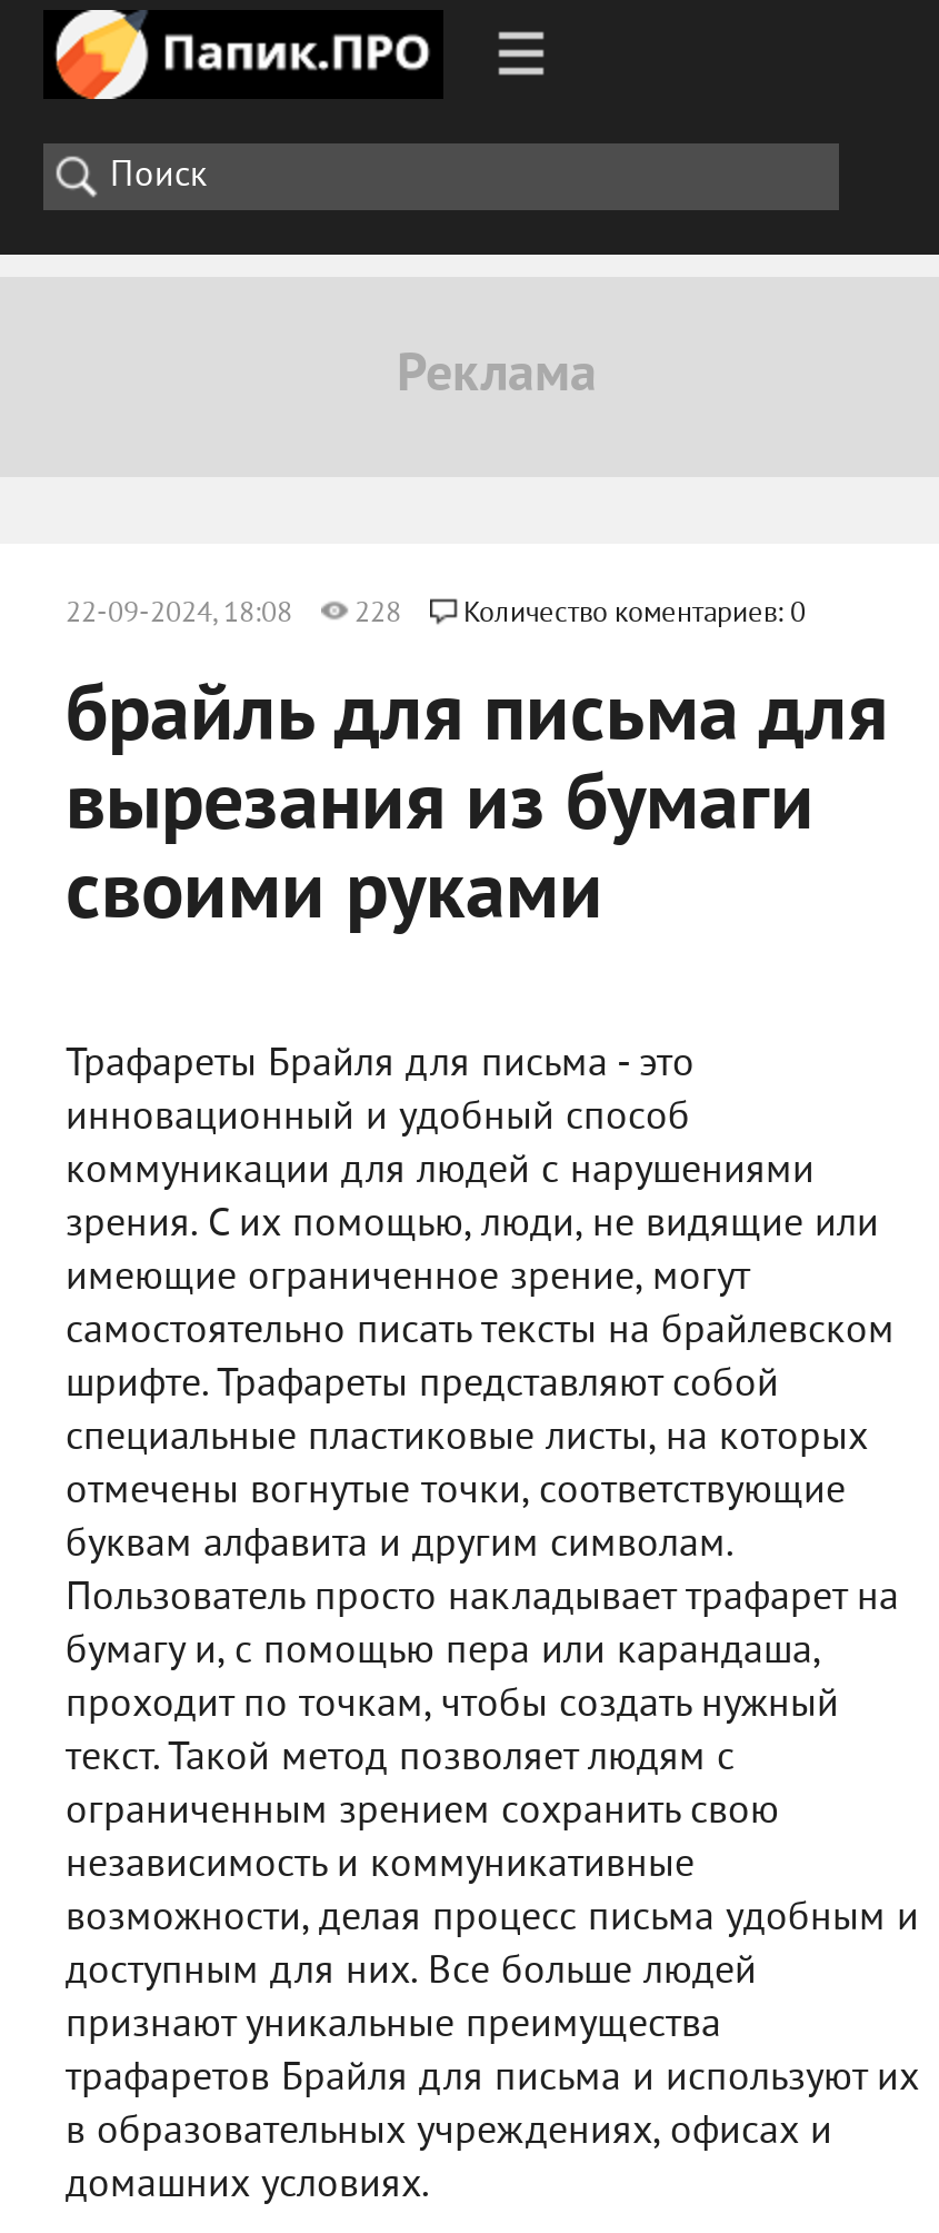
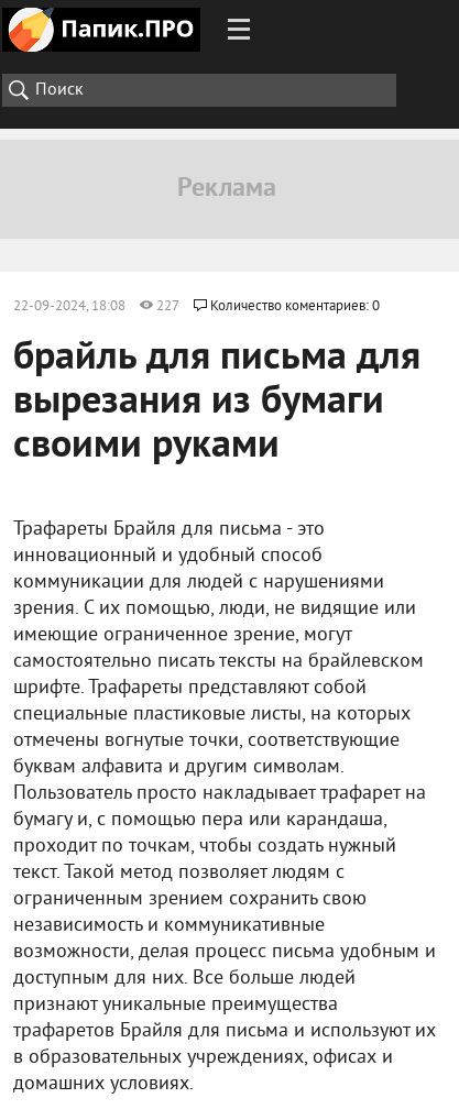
- 22-09-2024, 18:08 228 Количество коментариев: 0
+ 22-09-2024, 18:08 227 Количество коментариев: 0
